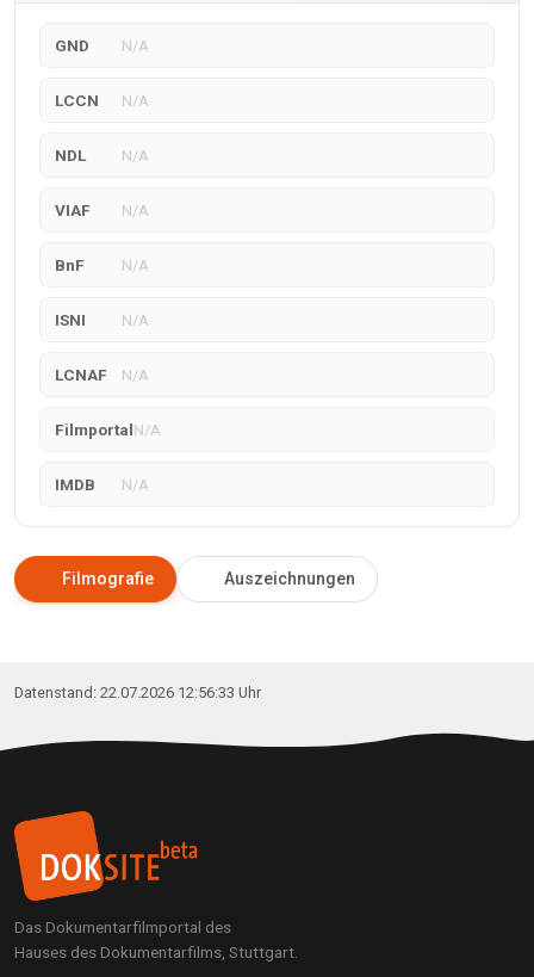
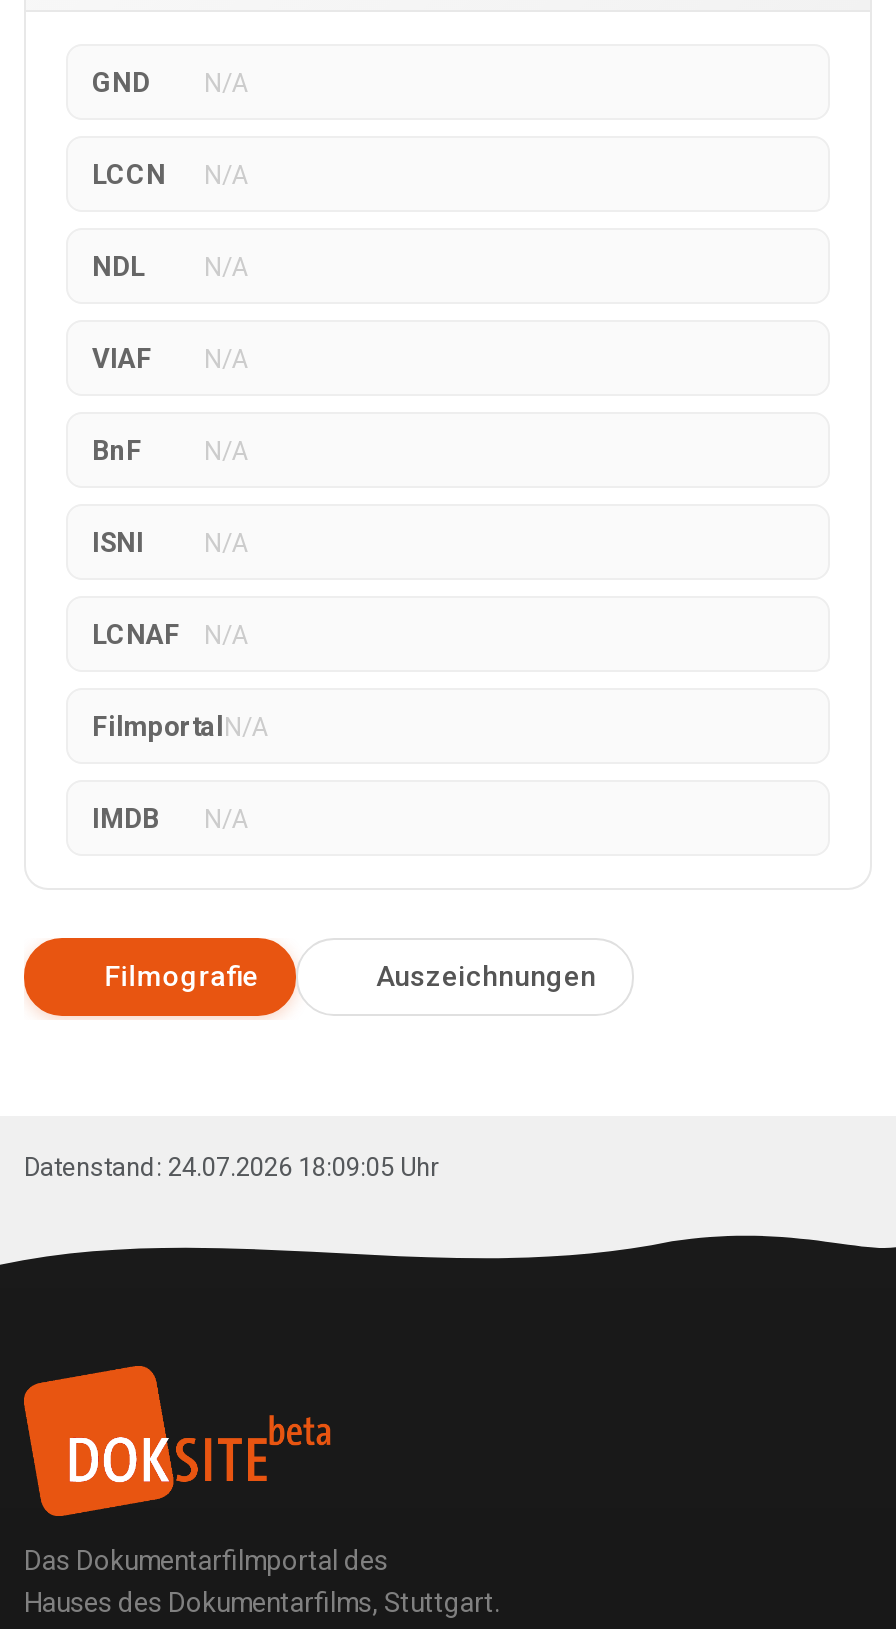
- Datenstand: 22.07.2026 12:56:33 Uhr
+ Datenstand: 24.07.2026 18:09:05 Uhr
